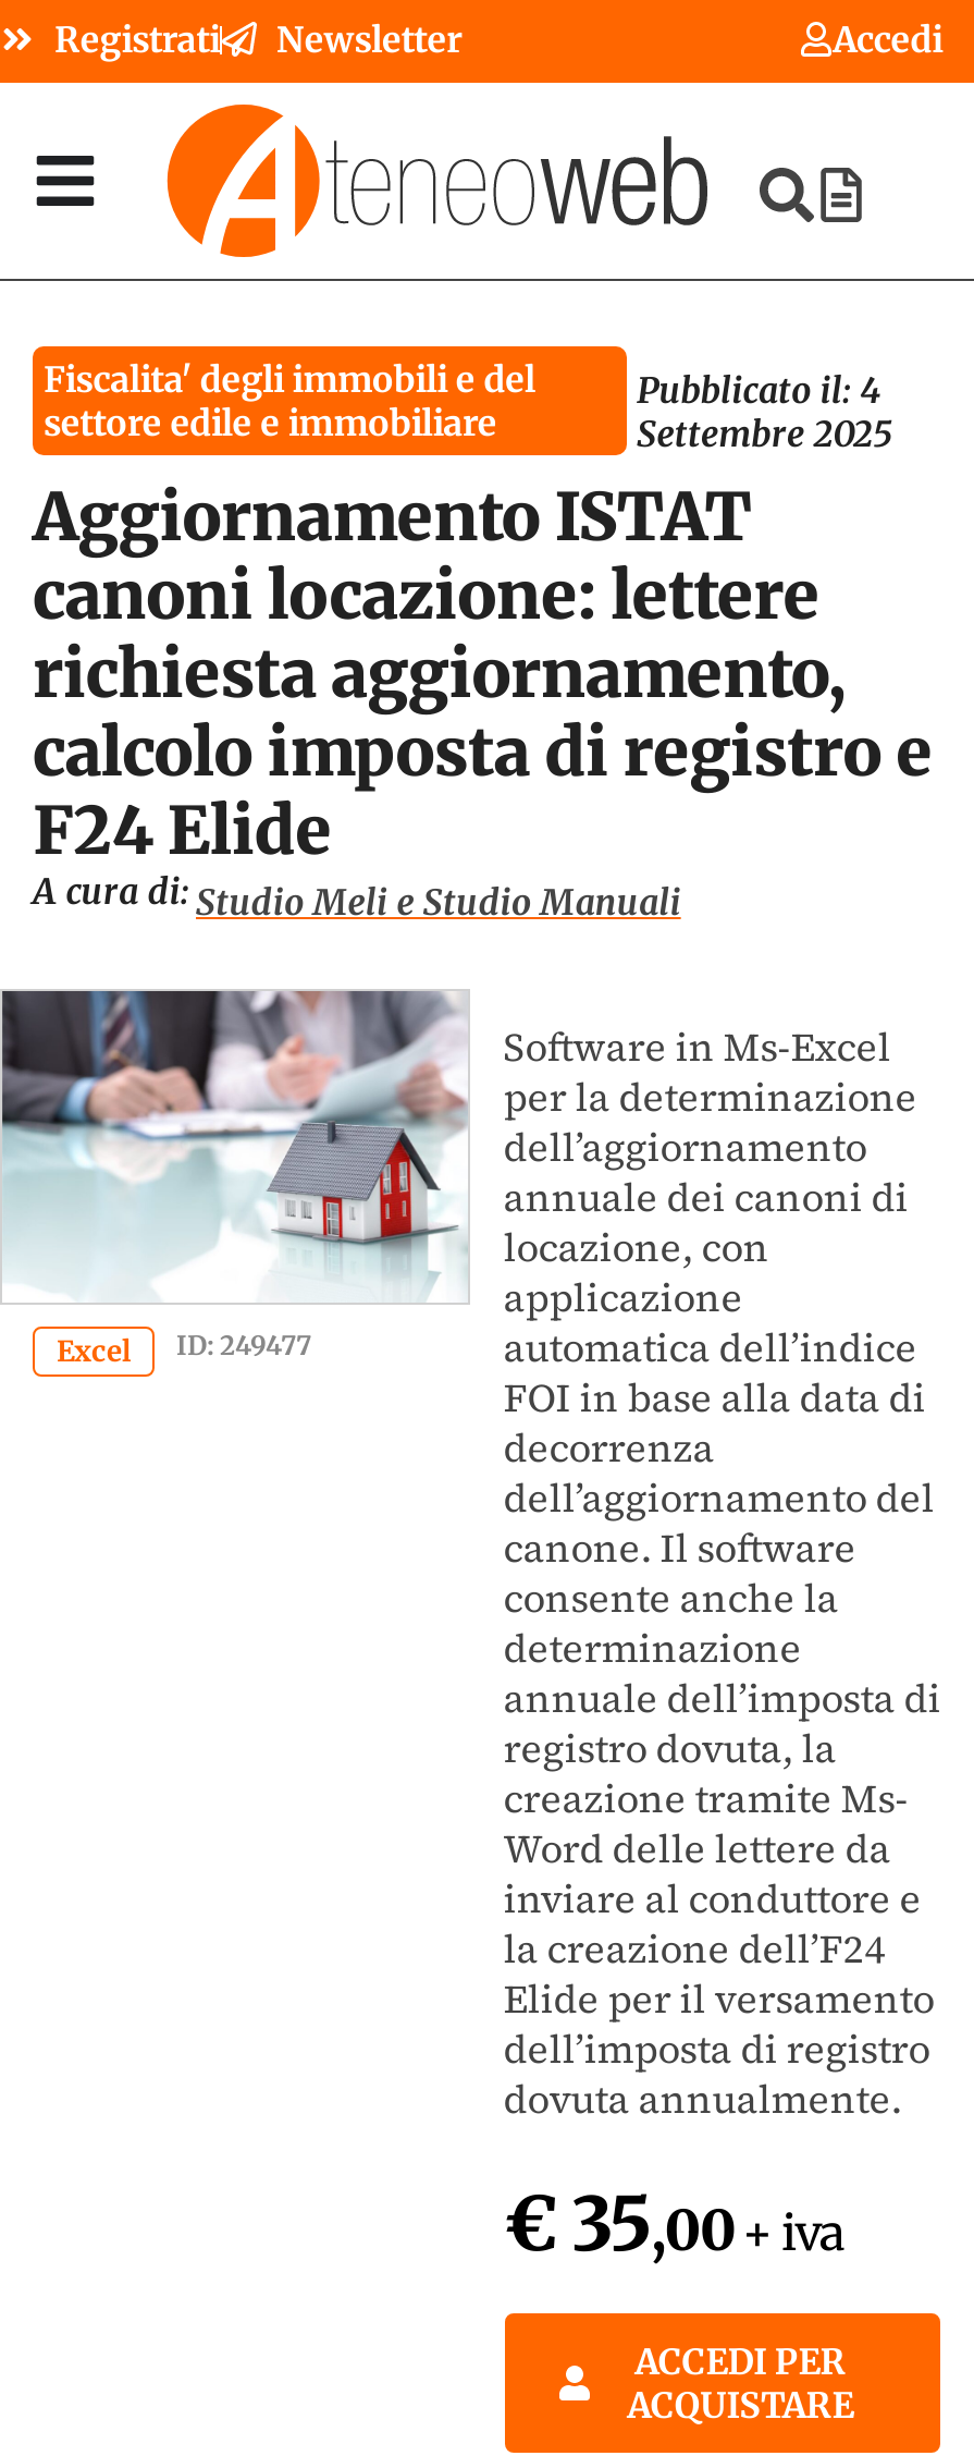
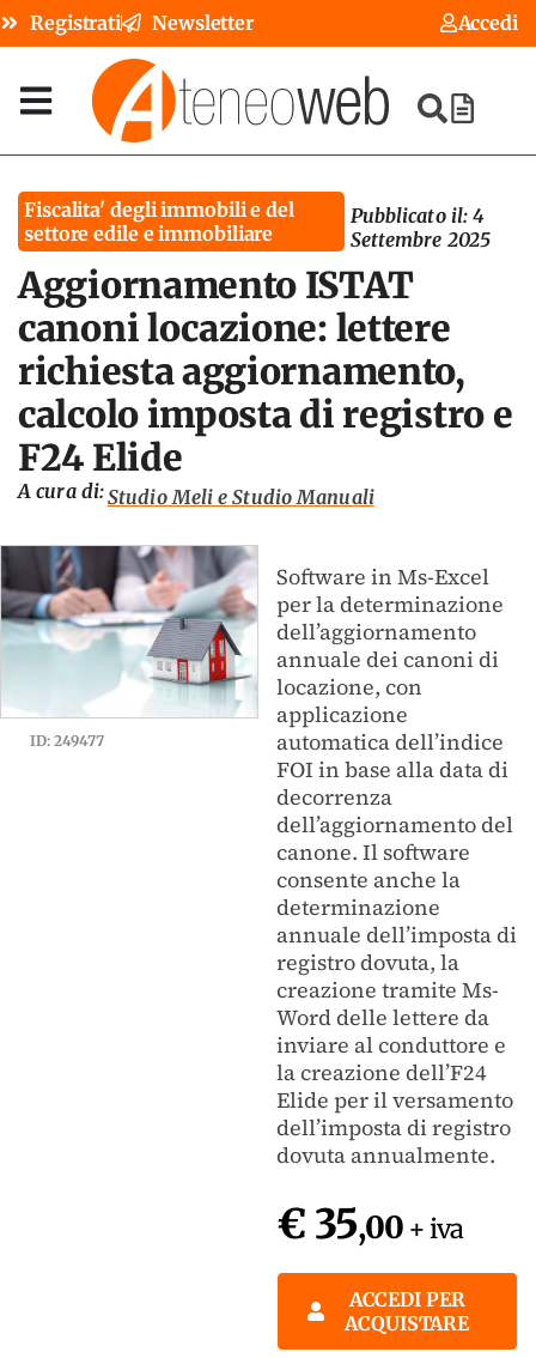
- Excel
